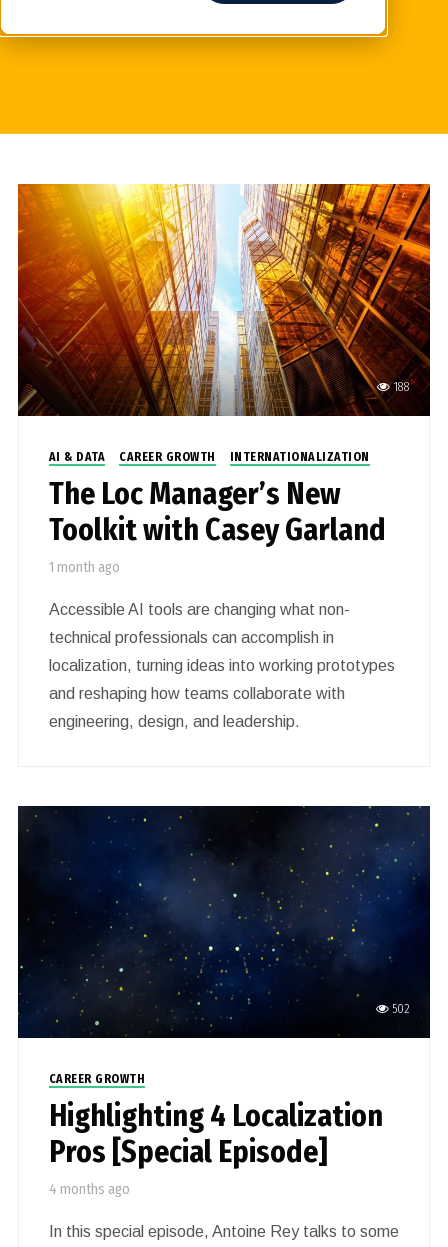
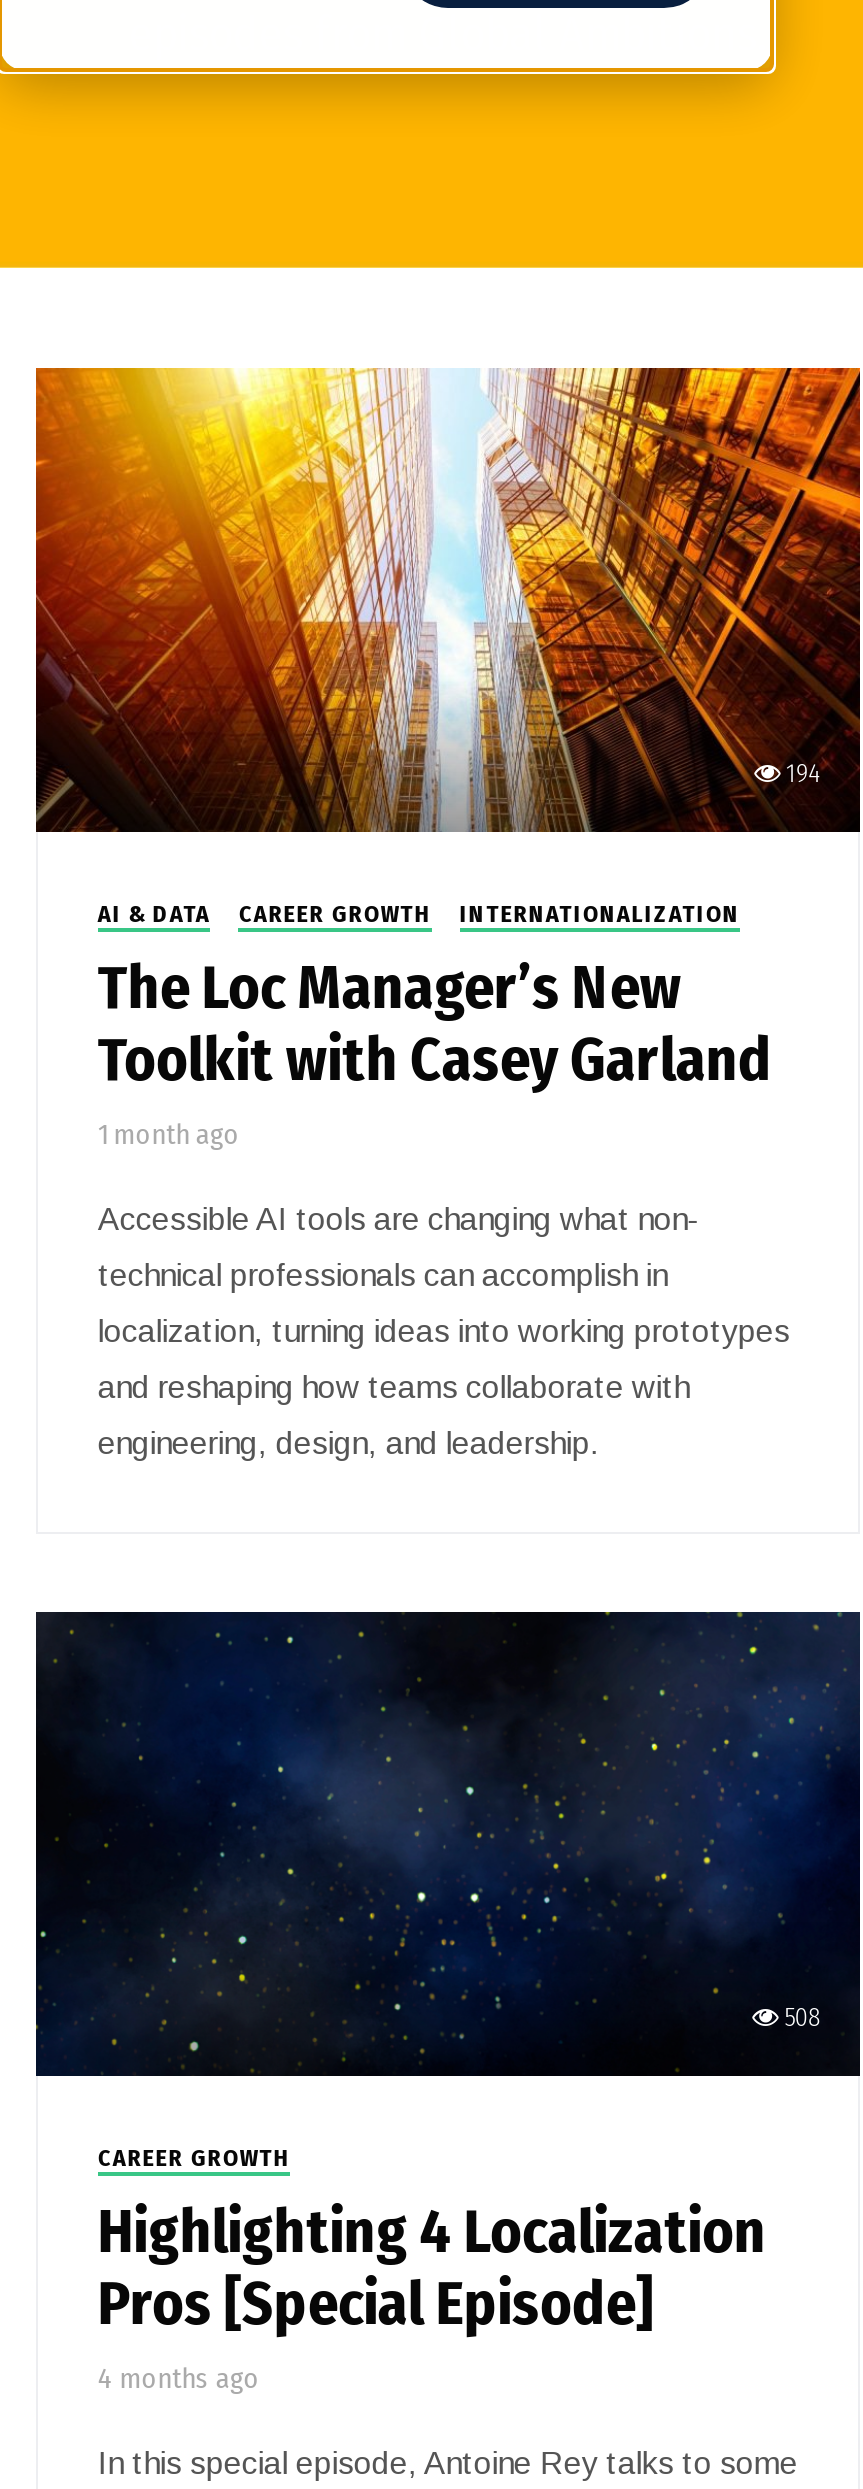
- 188
+ 194

- 502
+ 508
